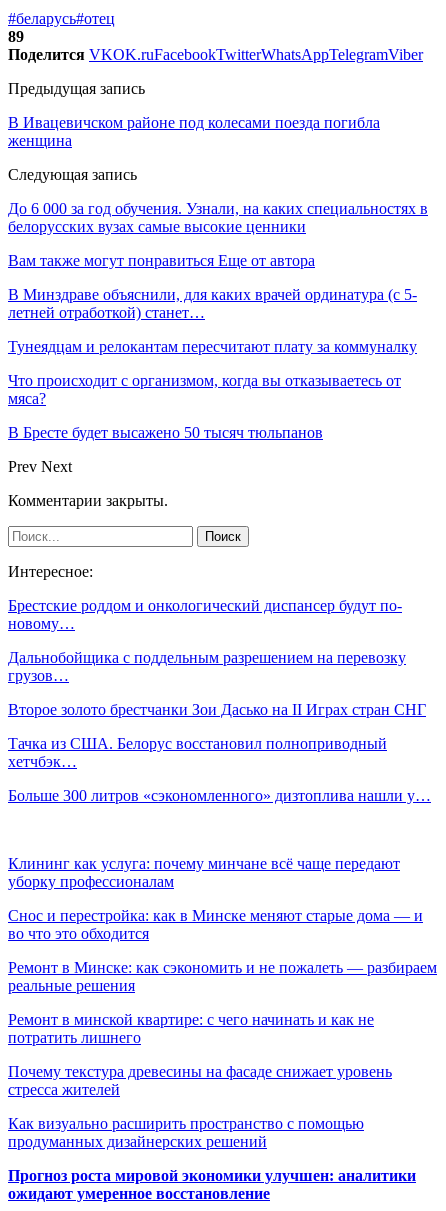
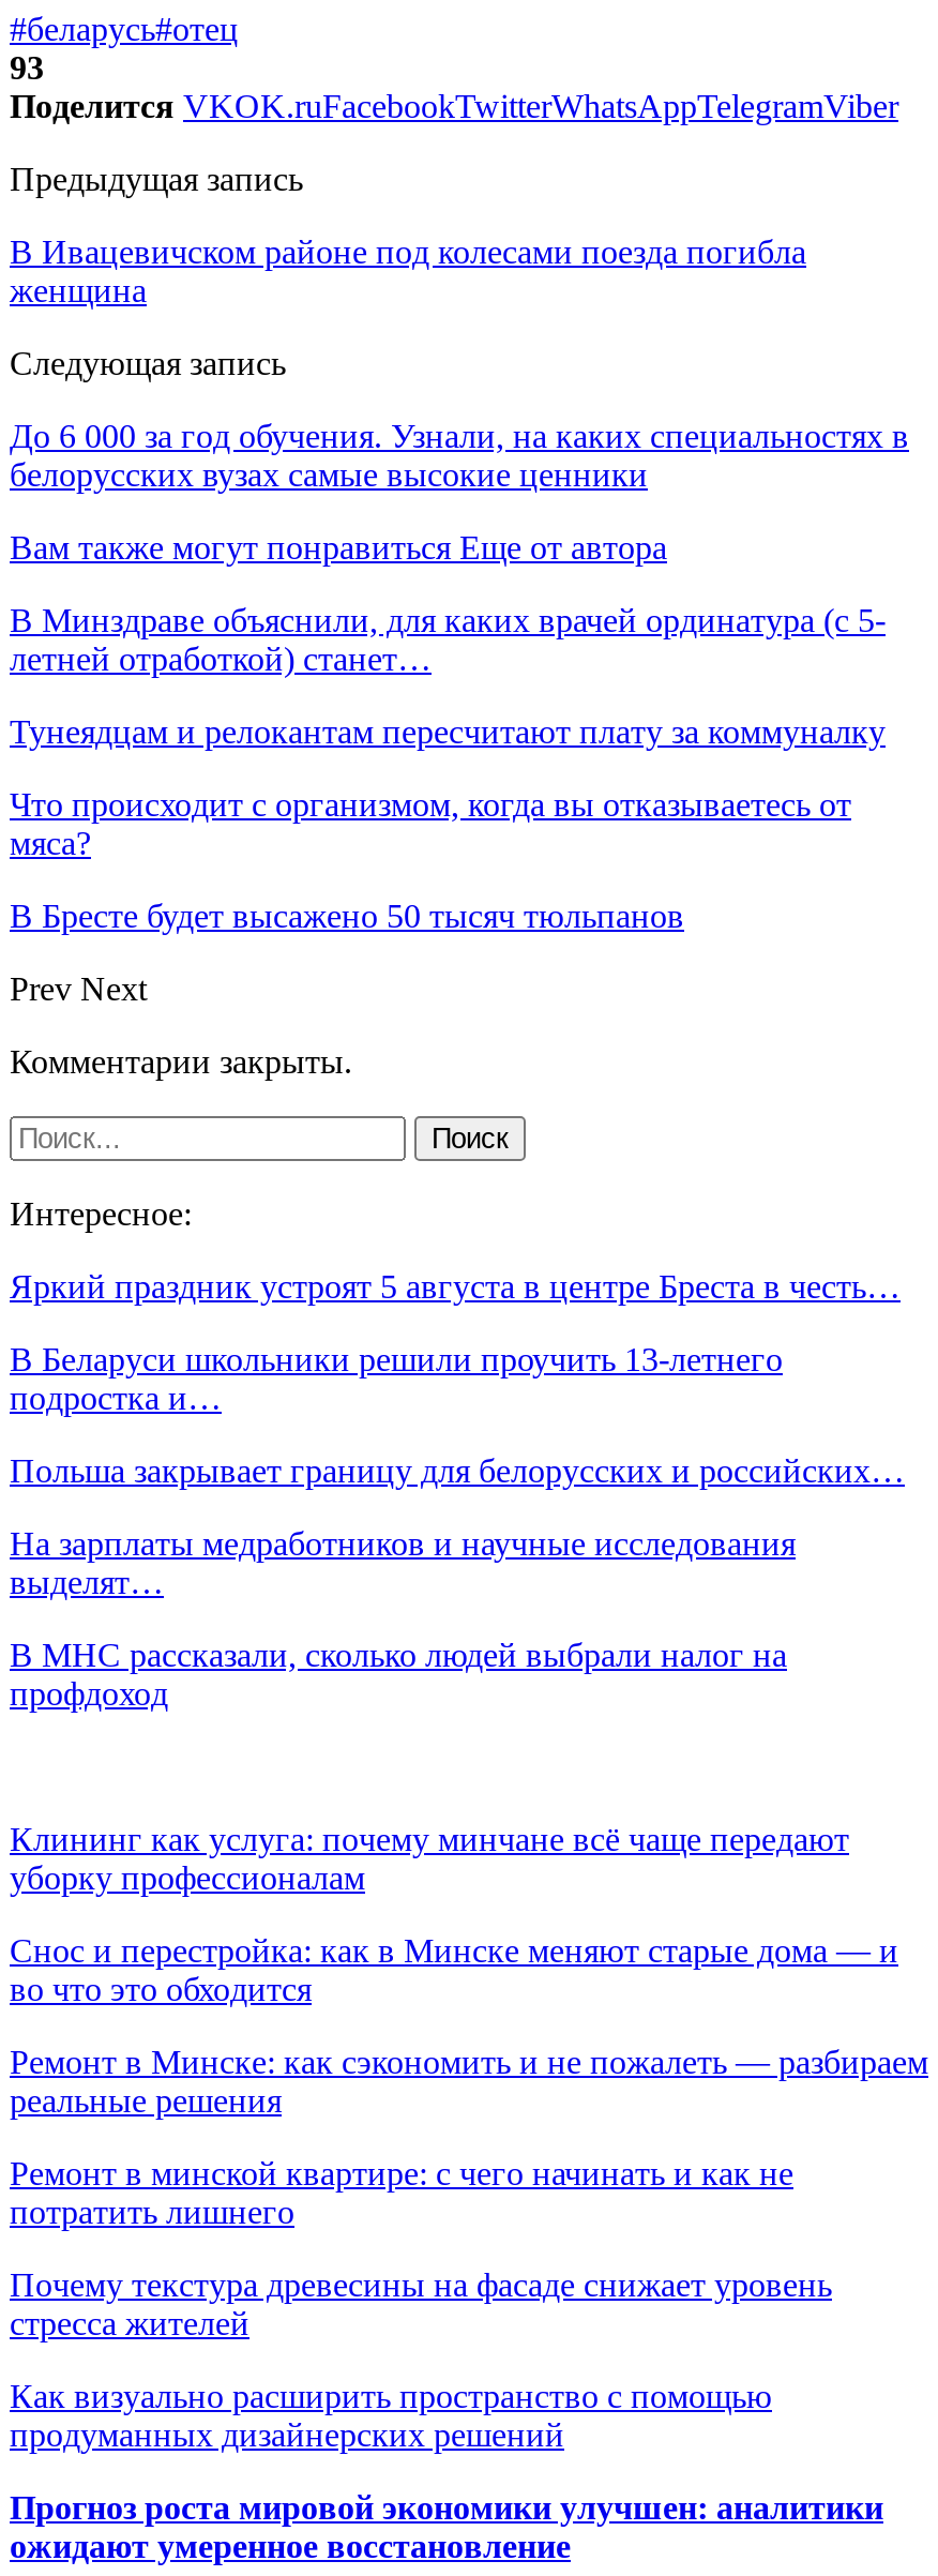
- 89
+ 93

- Брестские роддом и онкологический диспансер будут по-
- новому…
+ Яркий праздник устроят 5 августа в центре Бреста в честь…

- Дальнобойщика с поддельным разрешением на перевозку
- грузов…
+ В Беларуси школьники решили проучить 13-летнего
+ подростка и…

- Второе золото брестчанки Зои Дасько на II Играх стран СНГ
+ Польша закрывает границу для белорусских и российских…

- Тачка из США. Белорус восстановил полноприводный
- хетчбэк…
+ На зарплаты медработников и научные исследования
+ выделят…

- Больше 300 литров «сэкономленного» дизтоплива нашли у…
+ В МНС рассказали, сколько людей выбрали налог на
+ профдоход
